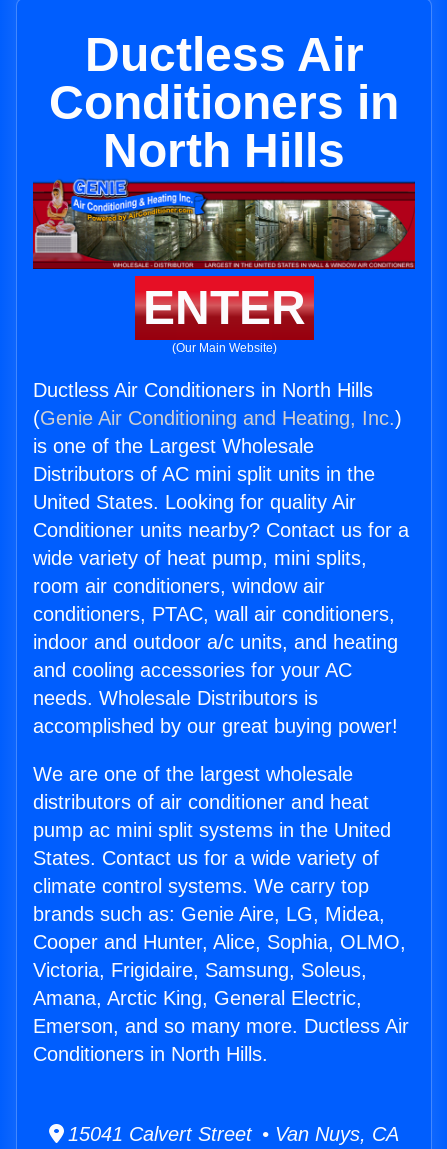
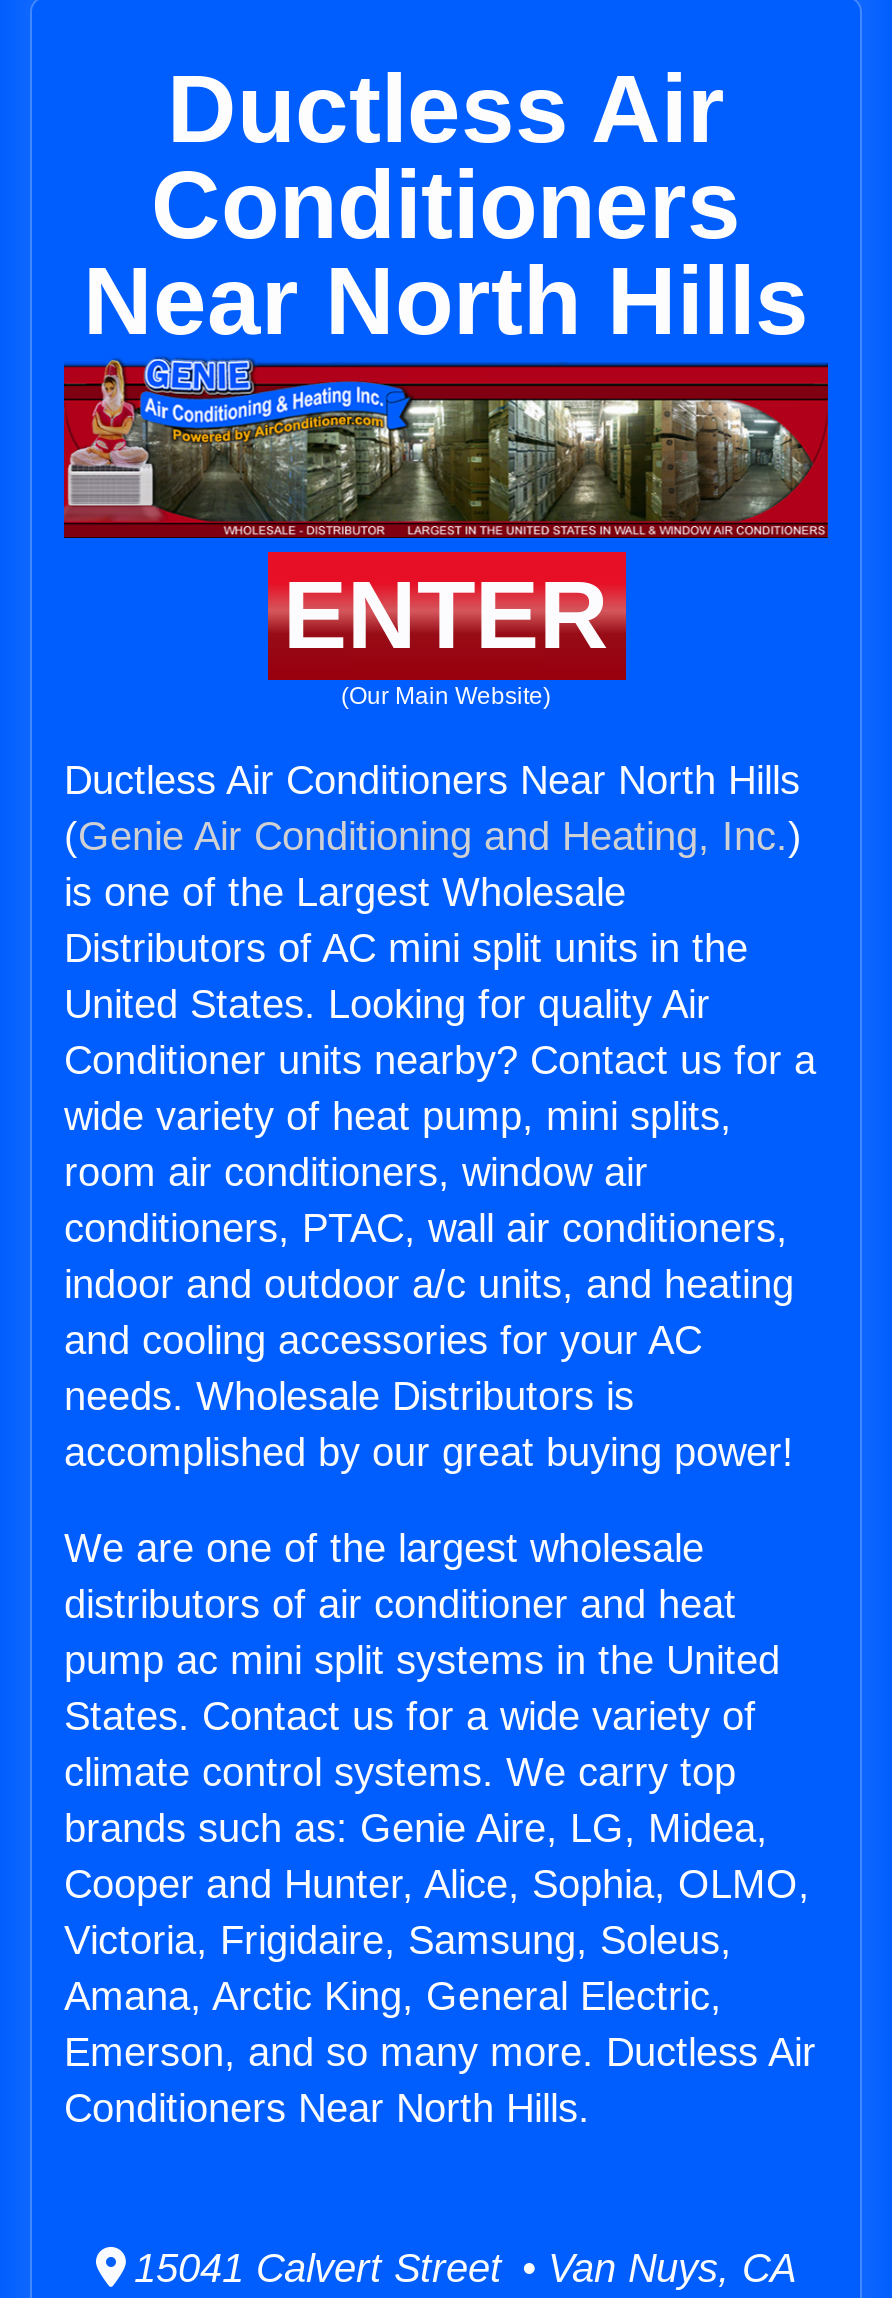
- Conditioners in
- North Hills
+ Conditioners
+ Near North Hills

- Ductless Air Conditioners in North Hills
+ Ductless Air Conditioners Near North Hills

- Conditioners in North Hills.
+ Conditioners Near North Hills.
